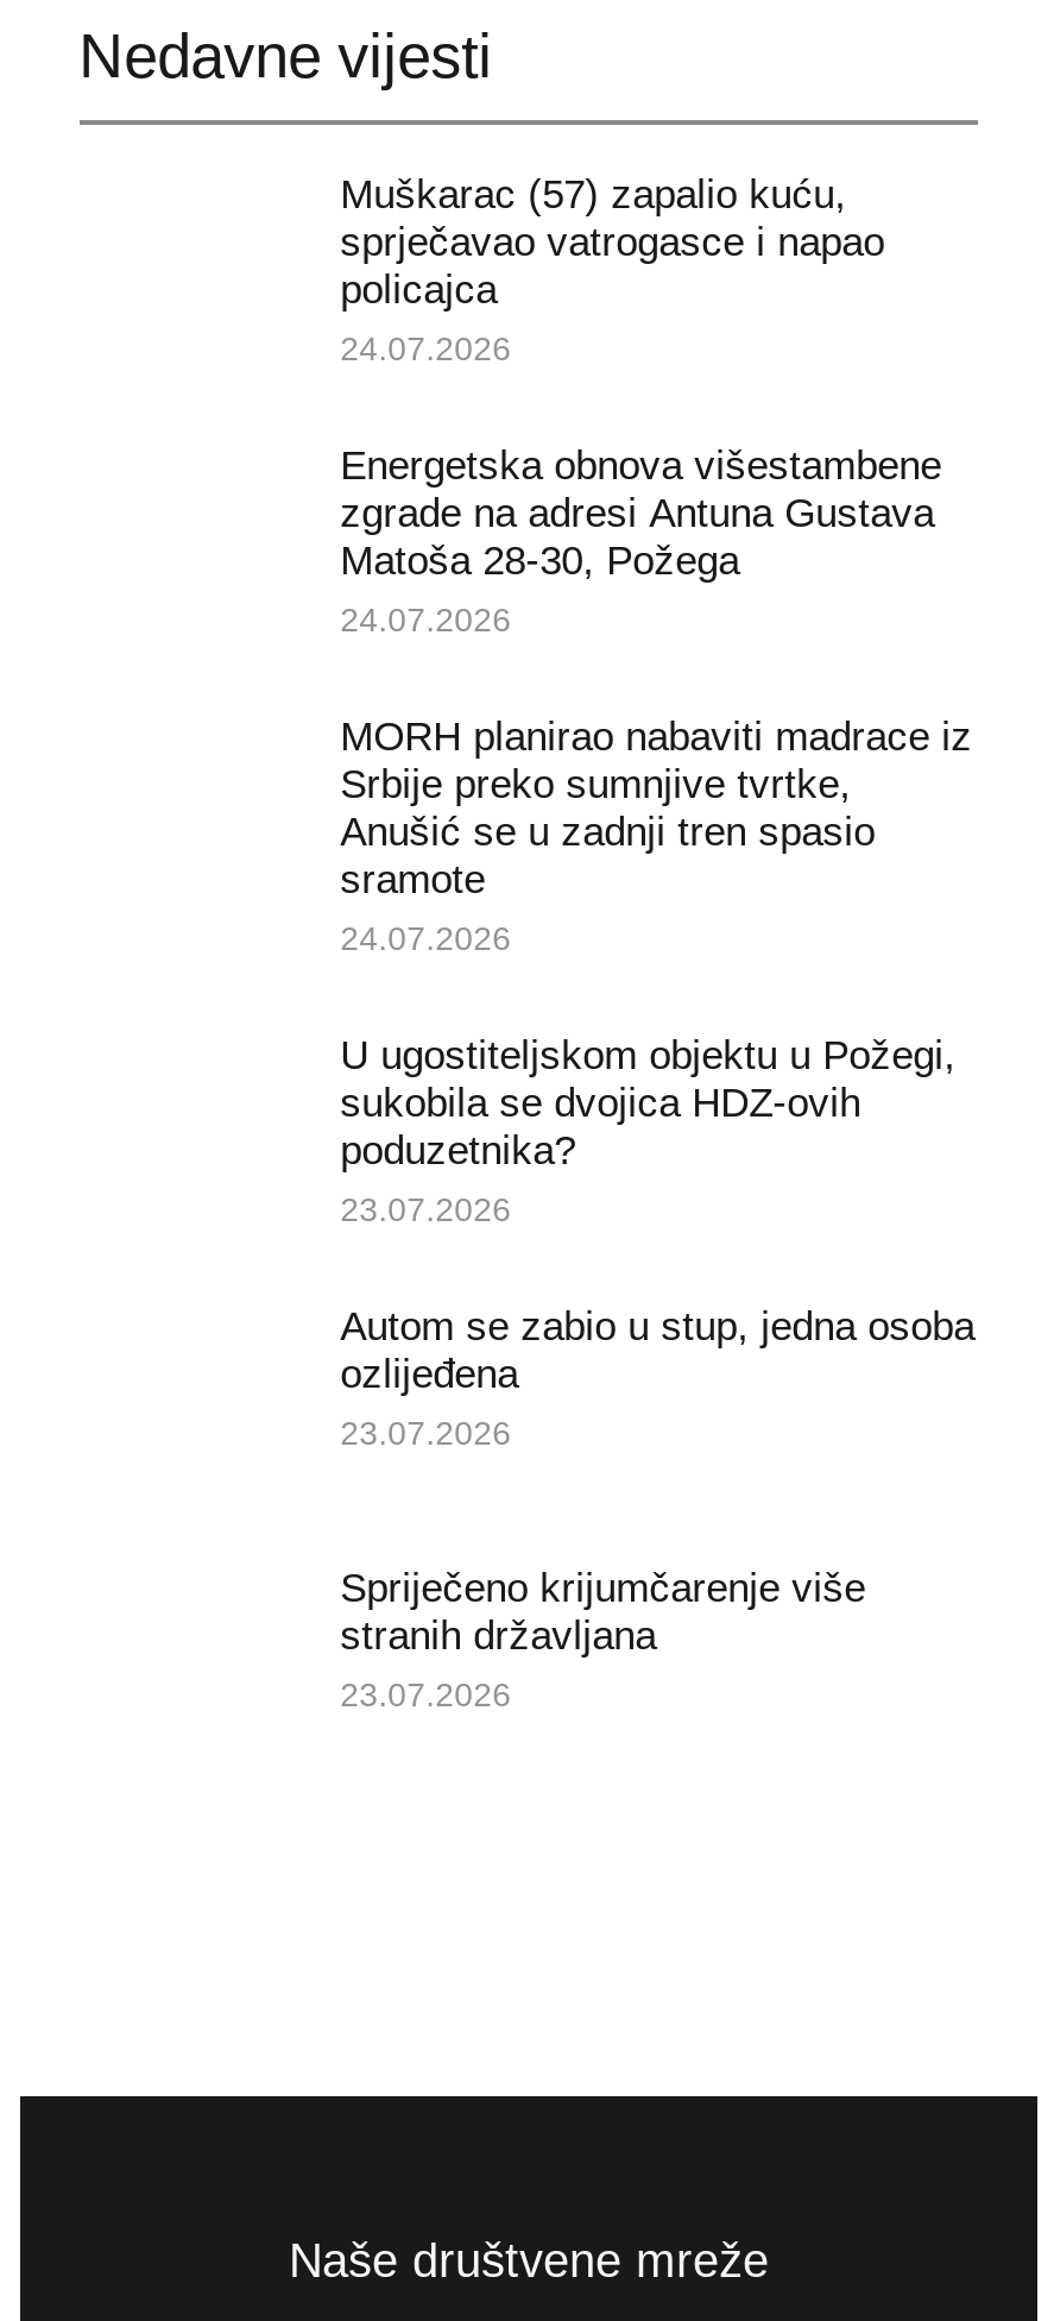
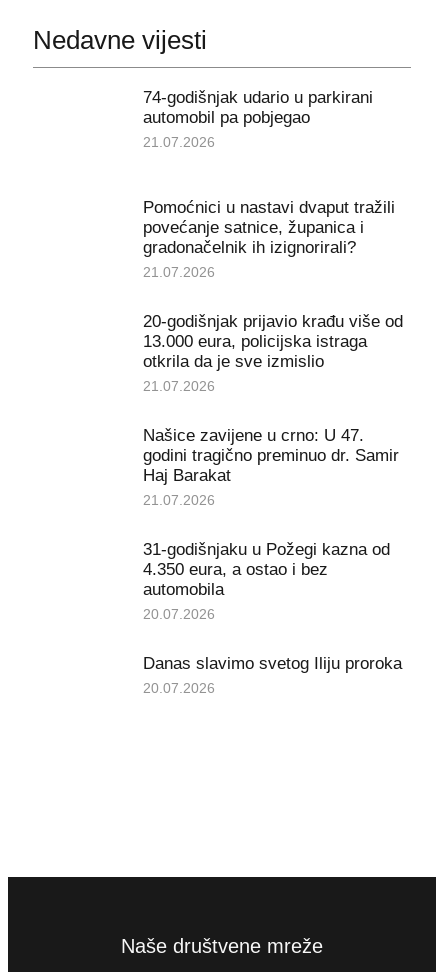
- Muškarac (57) zapalio kuću,
- sprječavao vatrogasce i napao
- policajca
- 24.07.2026
+ 74-godišnjak udario u parkirani
+ automobil pa pobjegao
+ 21.07.2026

- Energetska obnova višestambene
- zgrade na adresi Antuna Gustava
- Matoša 28-30, Požega
- 24.07.2026
+ Pomoćnici u nastavi dvaput tražili
+ povećanje satnice, županica i
+ gradonačelnik ih izignorirali?
+ 21.07.2026

- MORH planirao nabaviti madrace iz
- Srbije preko sumnjive tvrtke,
- Anušić se u zadnji tren spasio
- sramote
- 24.07.2026
+ 20-godišnjak prijavio krađu više od
+ 13.000 eura, policijska istraga
+ otkrila da je sve izmislio
+ 21.07.2026

- U ugostiteljskom objektu u Požegi,
- sukobila se dvojica HDZ-ovih
- poduzetnika?
- 23.07.2026
+ Našice zavijene u crno: U 47.
+ godini tragično preminuo dr. Samir
+ Haj Barakat
+ 21.07.2026

- Autom se zabio u stup, jedna osoba
- ozlijeđena
- 23.07.2026
+ 31-godišnjaku u Požegi kazna od
+ 4.350 eura, a ostao i bez
+ automobila
+ 20.07.2026

- Spriječeno krijumčarenje više
- stranih državljana
- 23.07.2026
+ Danas slavimo svetog Iliju proroka
+ 20.07.2026
